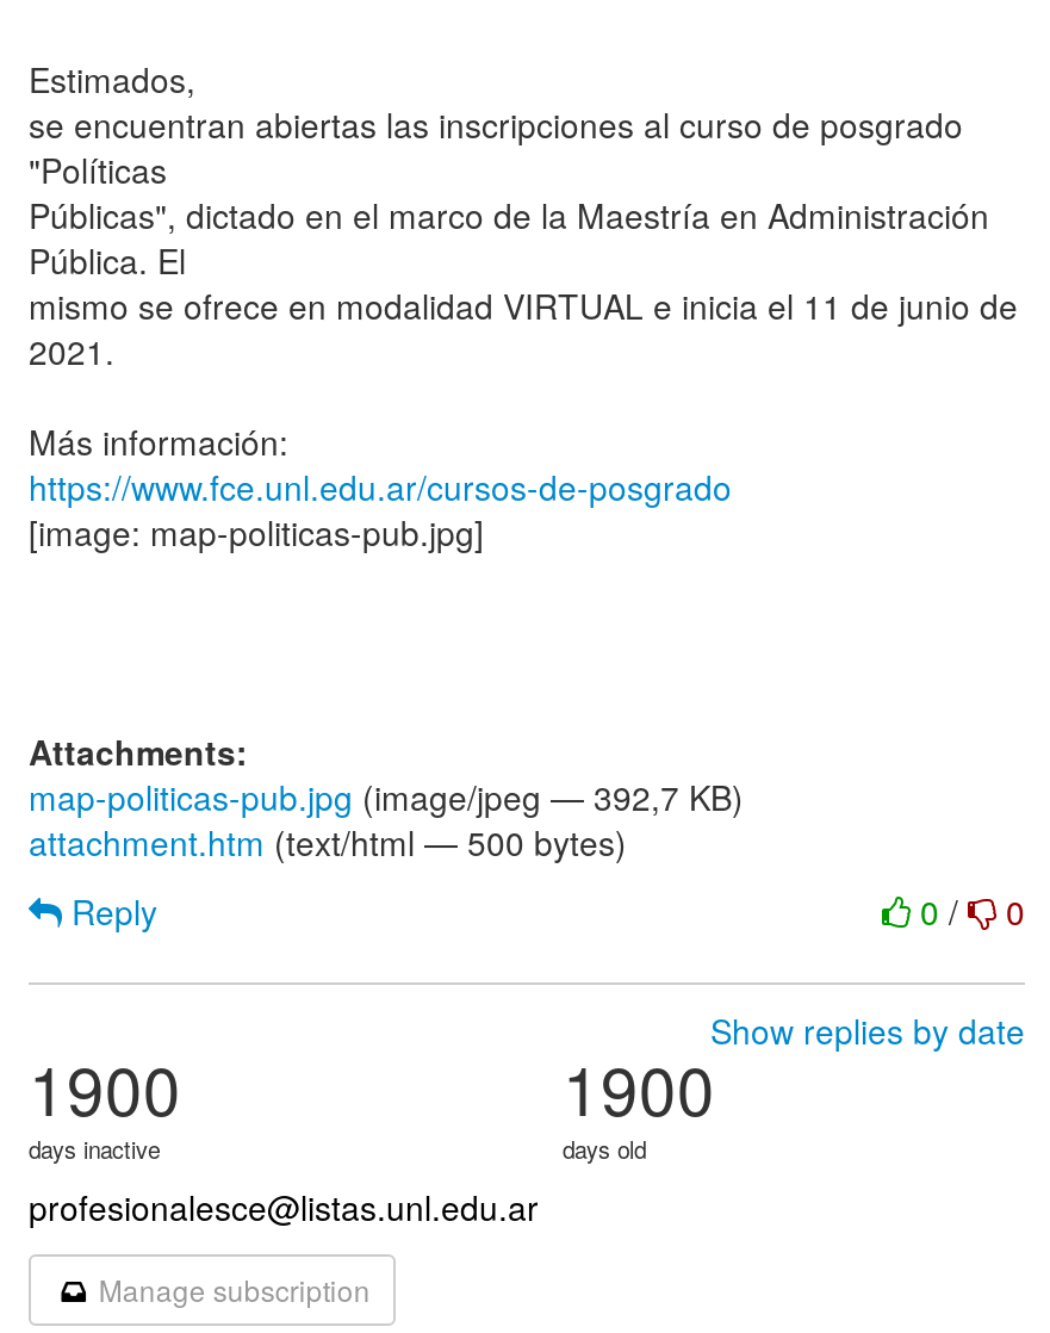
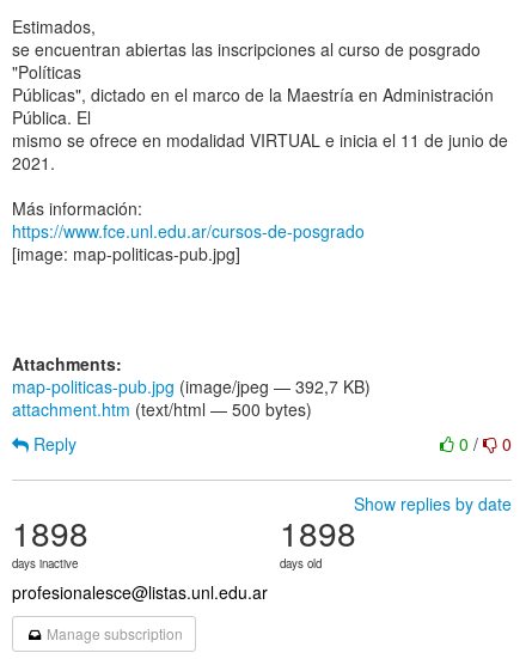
- 1900
+ 1898

- 1900
+ 1898
